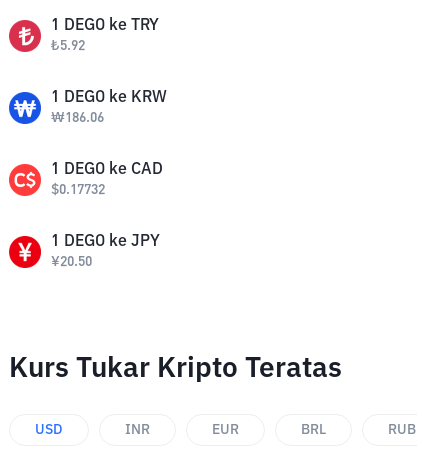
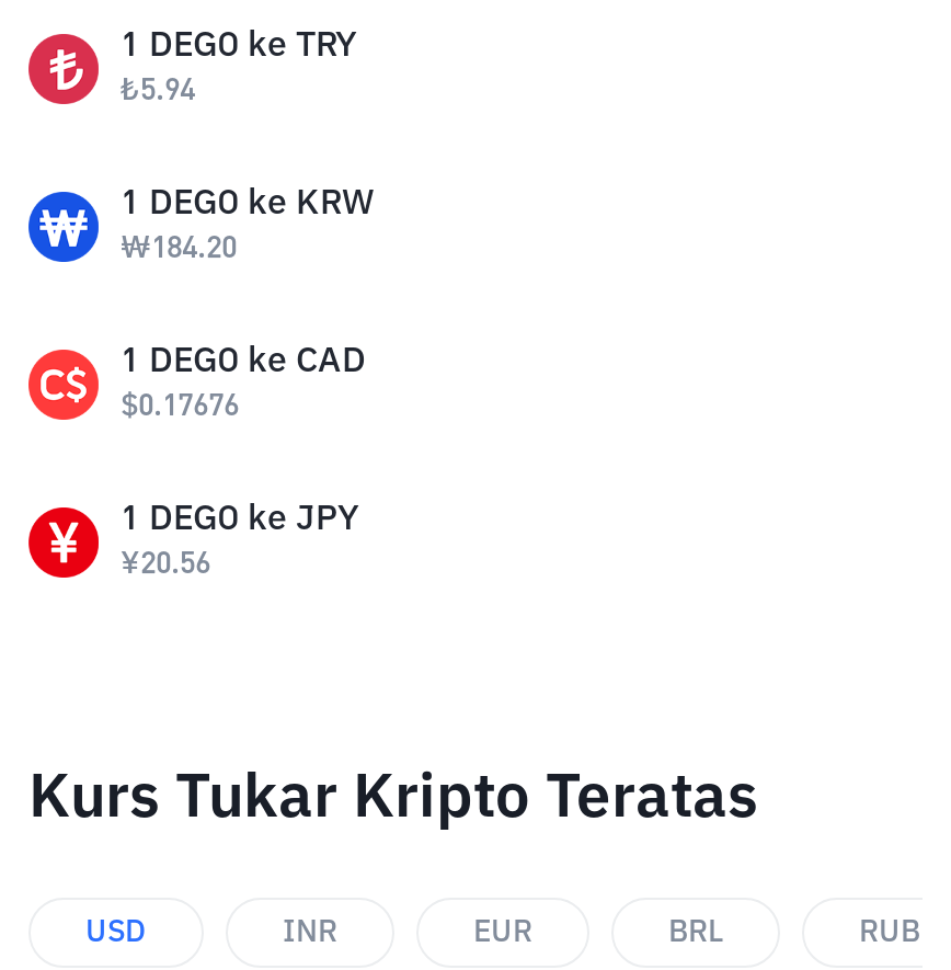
- ₺5.92
+ ₺5.94

- ₩186.06
+ ₩184.20

- $0.17732
+ $0.17676

- ¥20.50
+ ¥20.56
